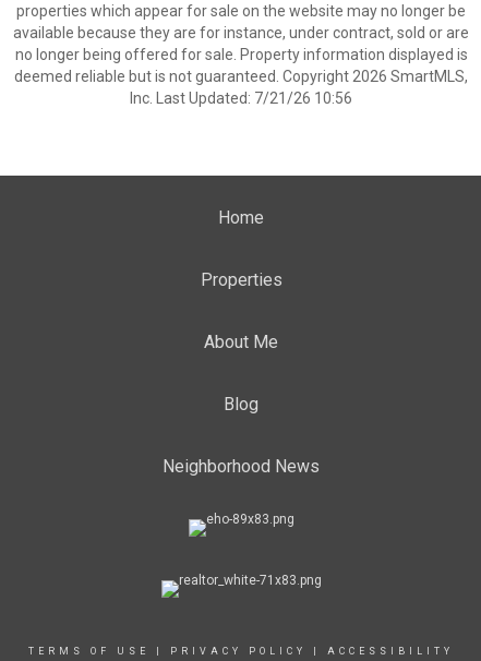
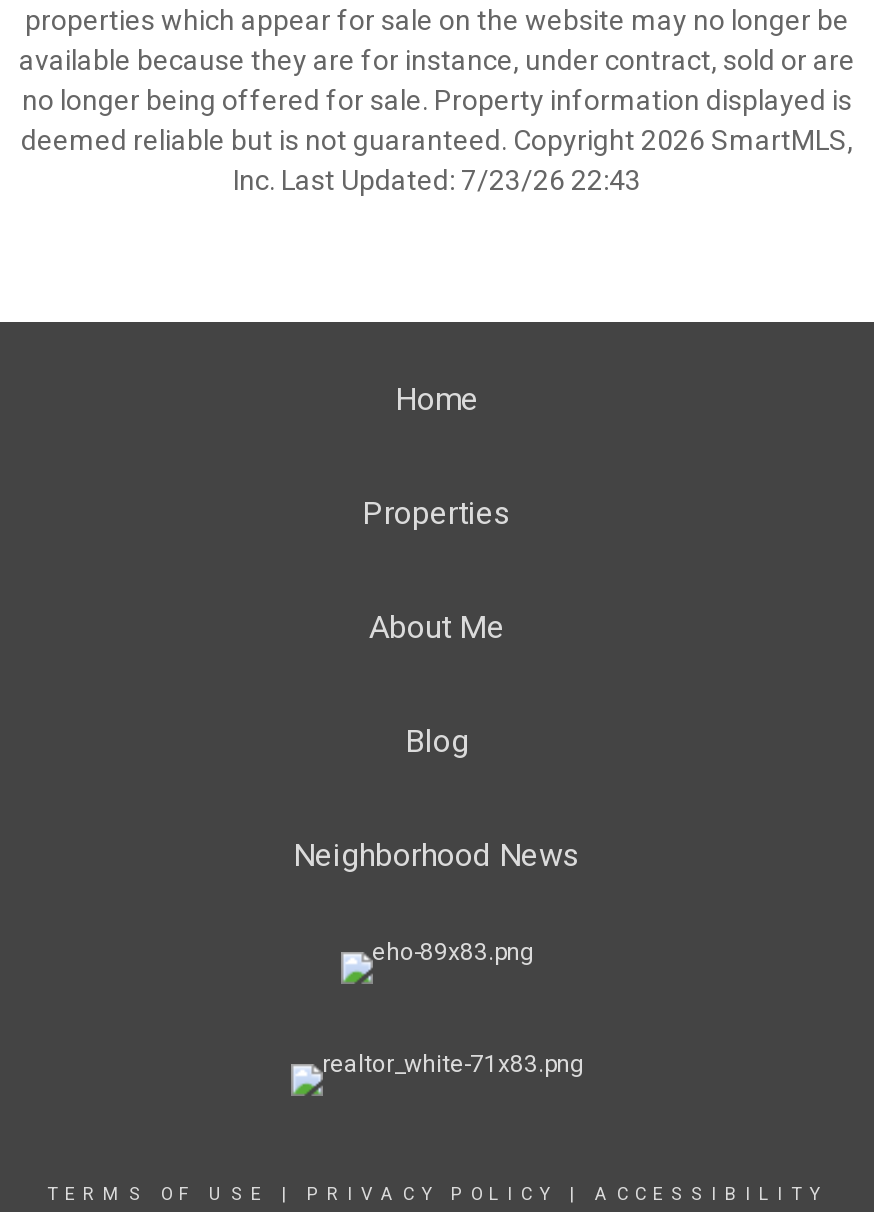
- Inc. Last Updated: 7/21/26 10:56
+ Inc. Last Updated: 7/23/26 22:43
